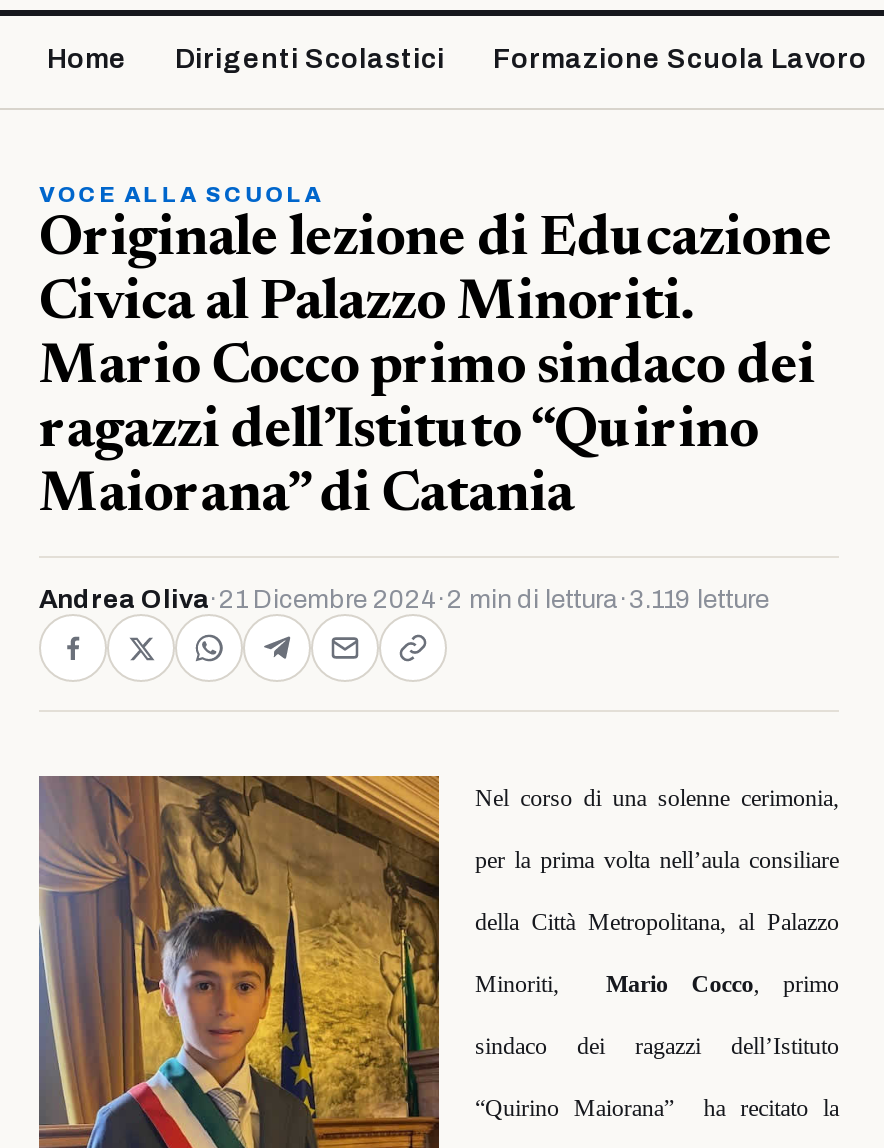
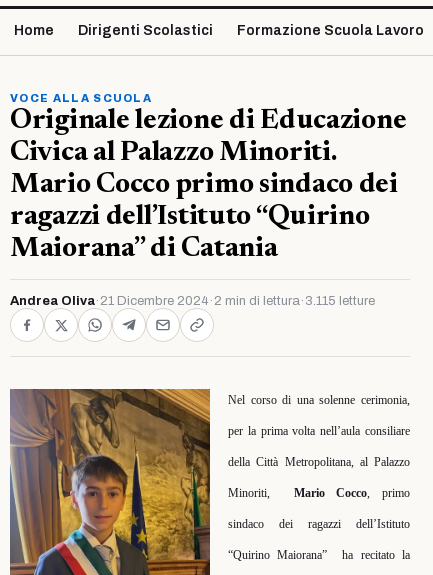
- Andrea Oliva · 21 Dicembre 2024 · 2 min di lettura · 3.119 letture
+ Andrea Oliva · 21 Dicembre 2024 · 2 min di lettura · 3.115 letture
